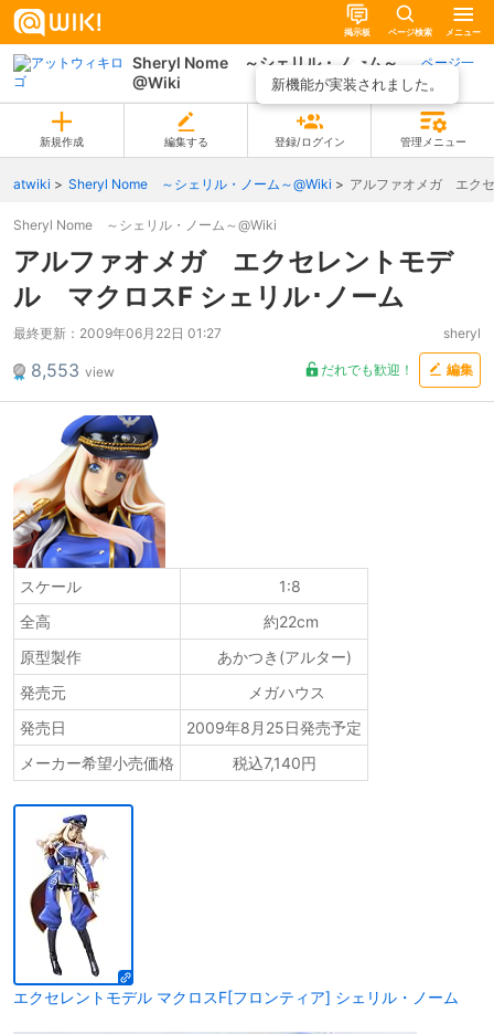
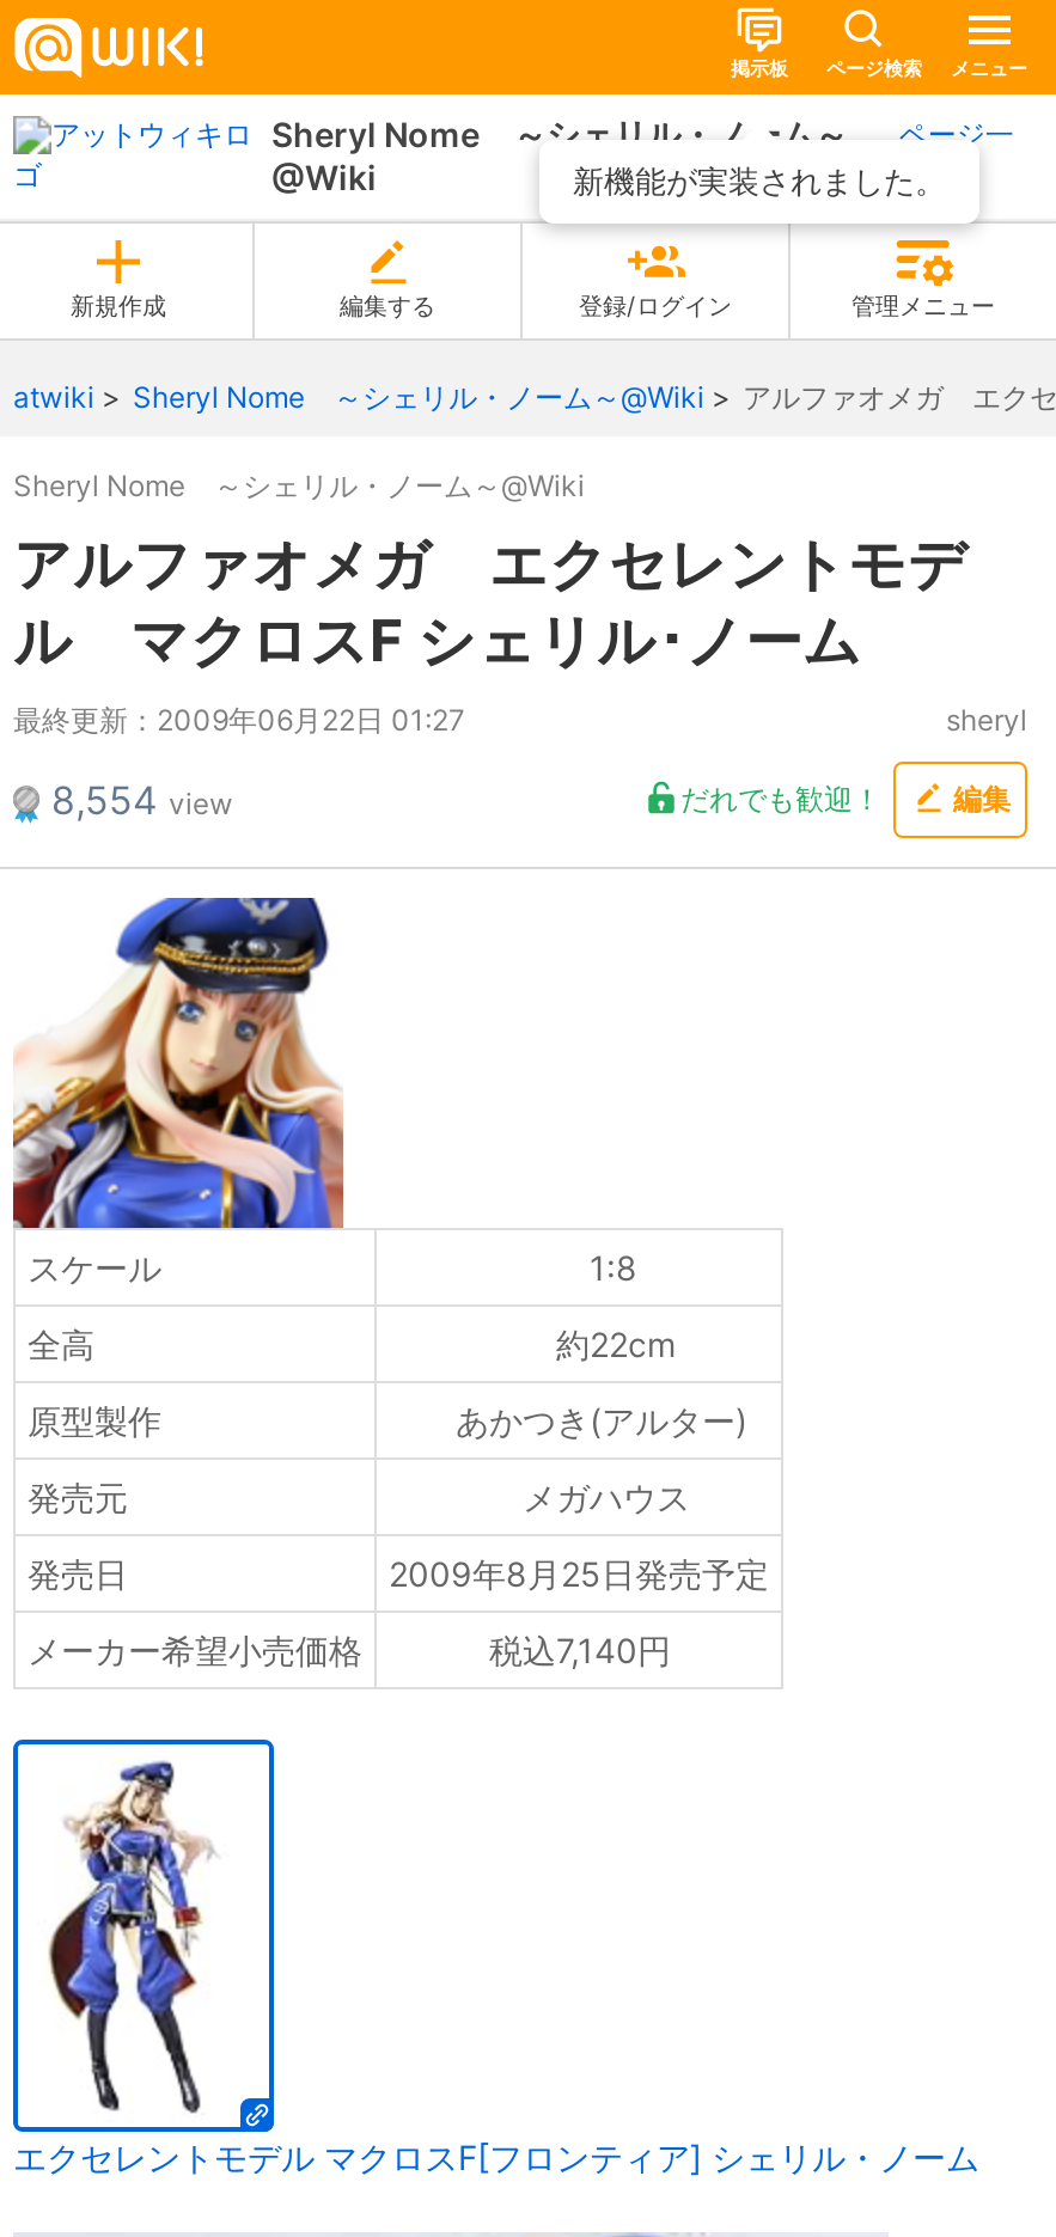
- 8,553 view
+ 8,554 view
